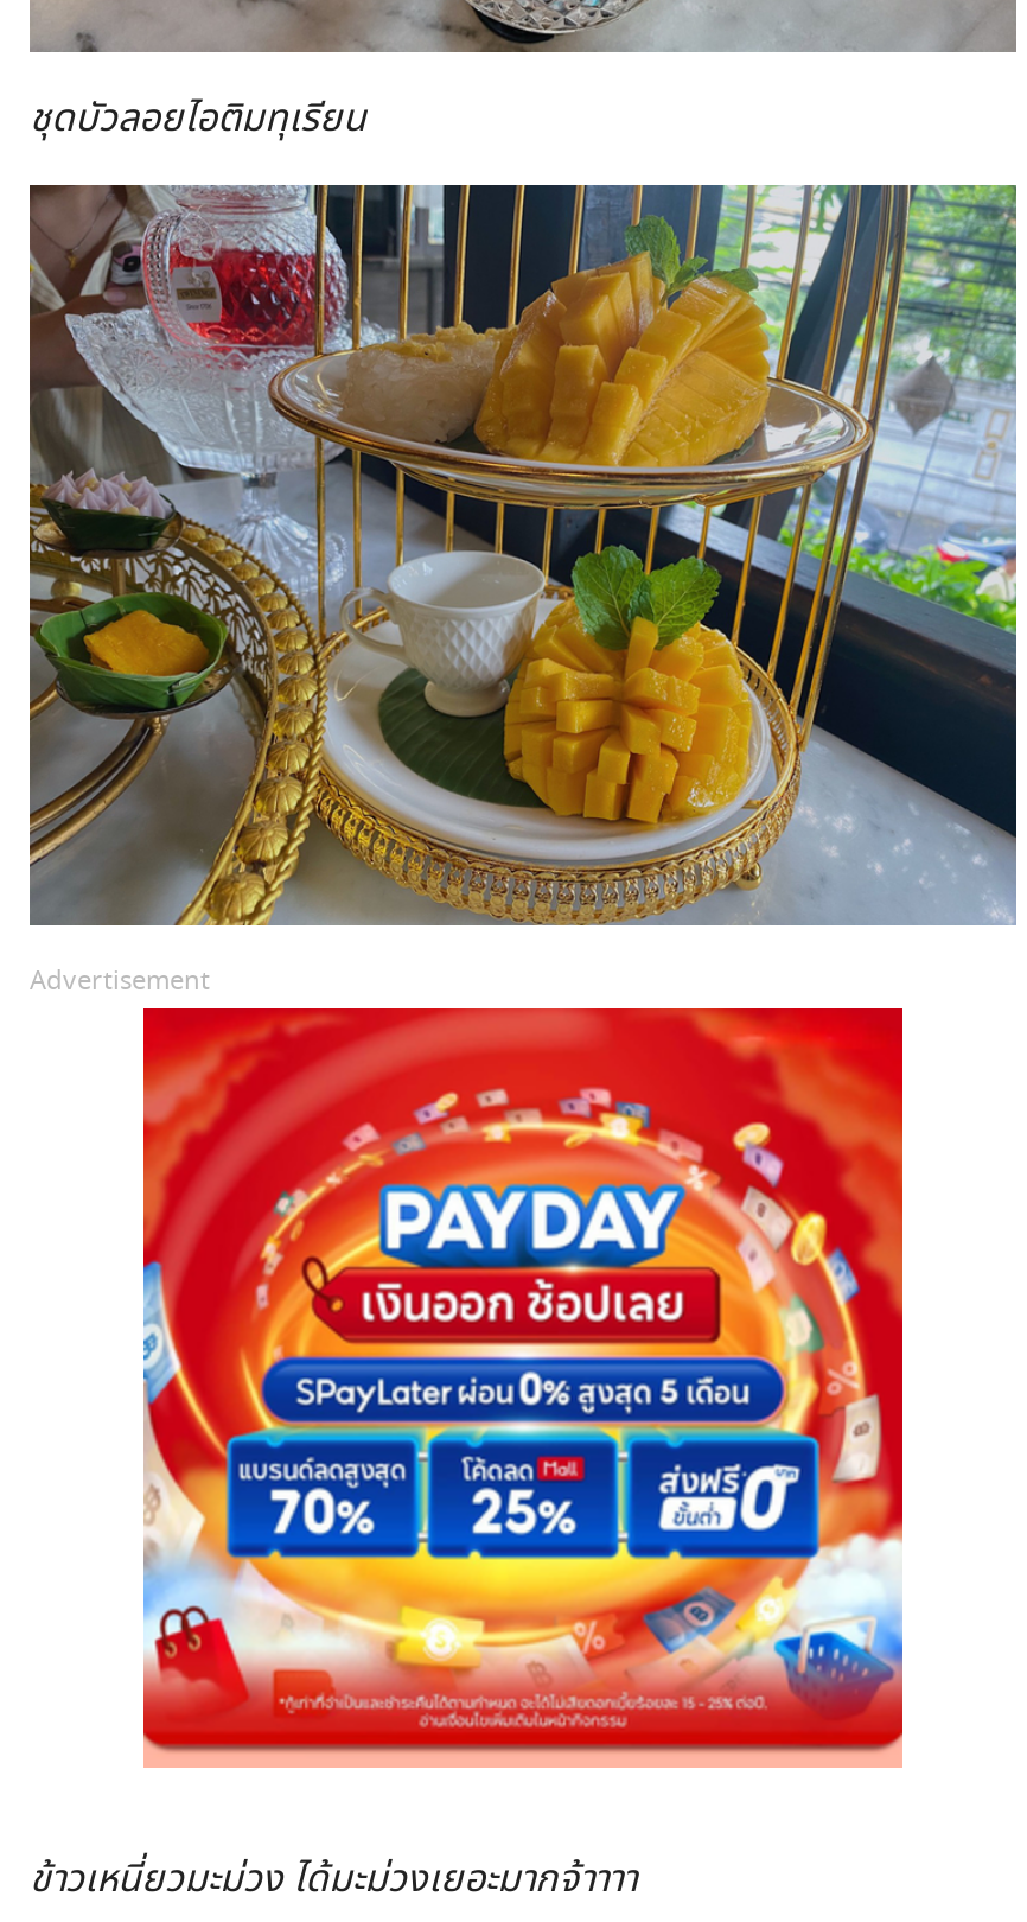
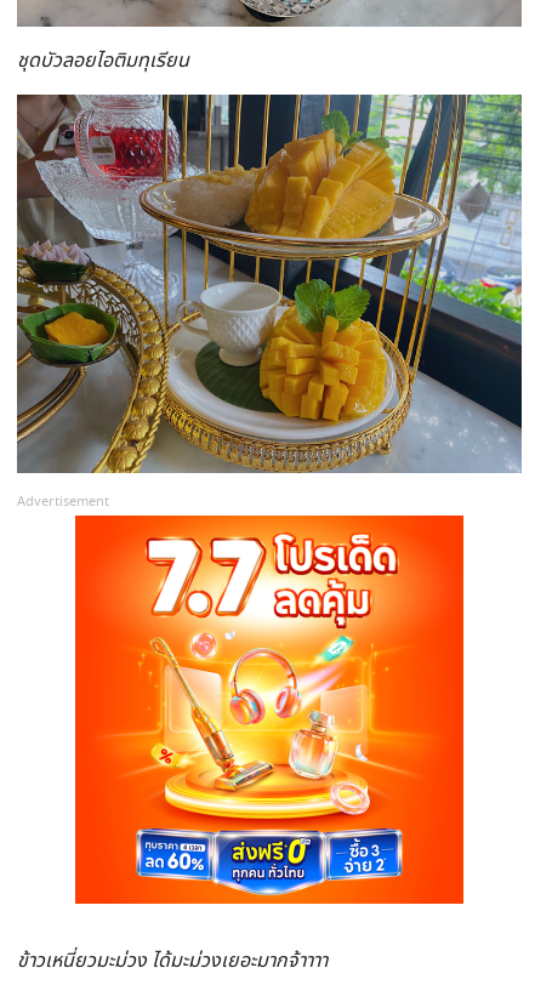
- [image]
+ [image]
